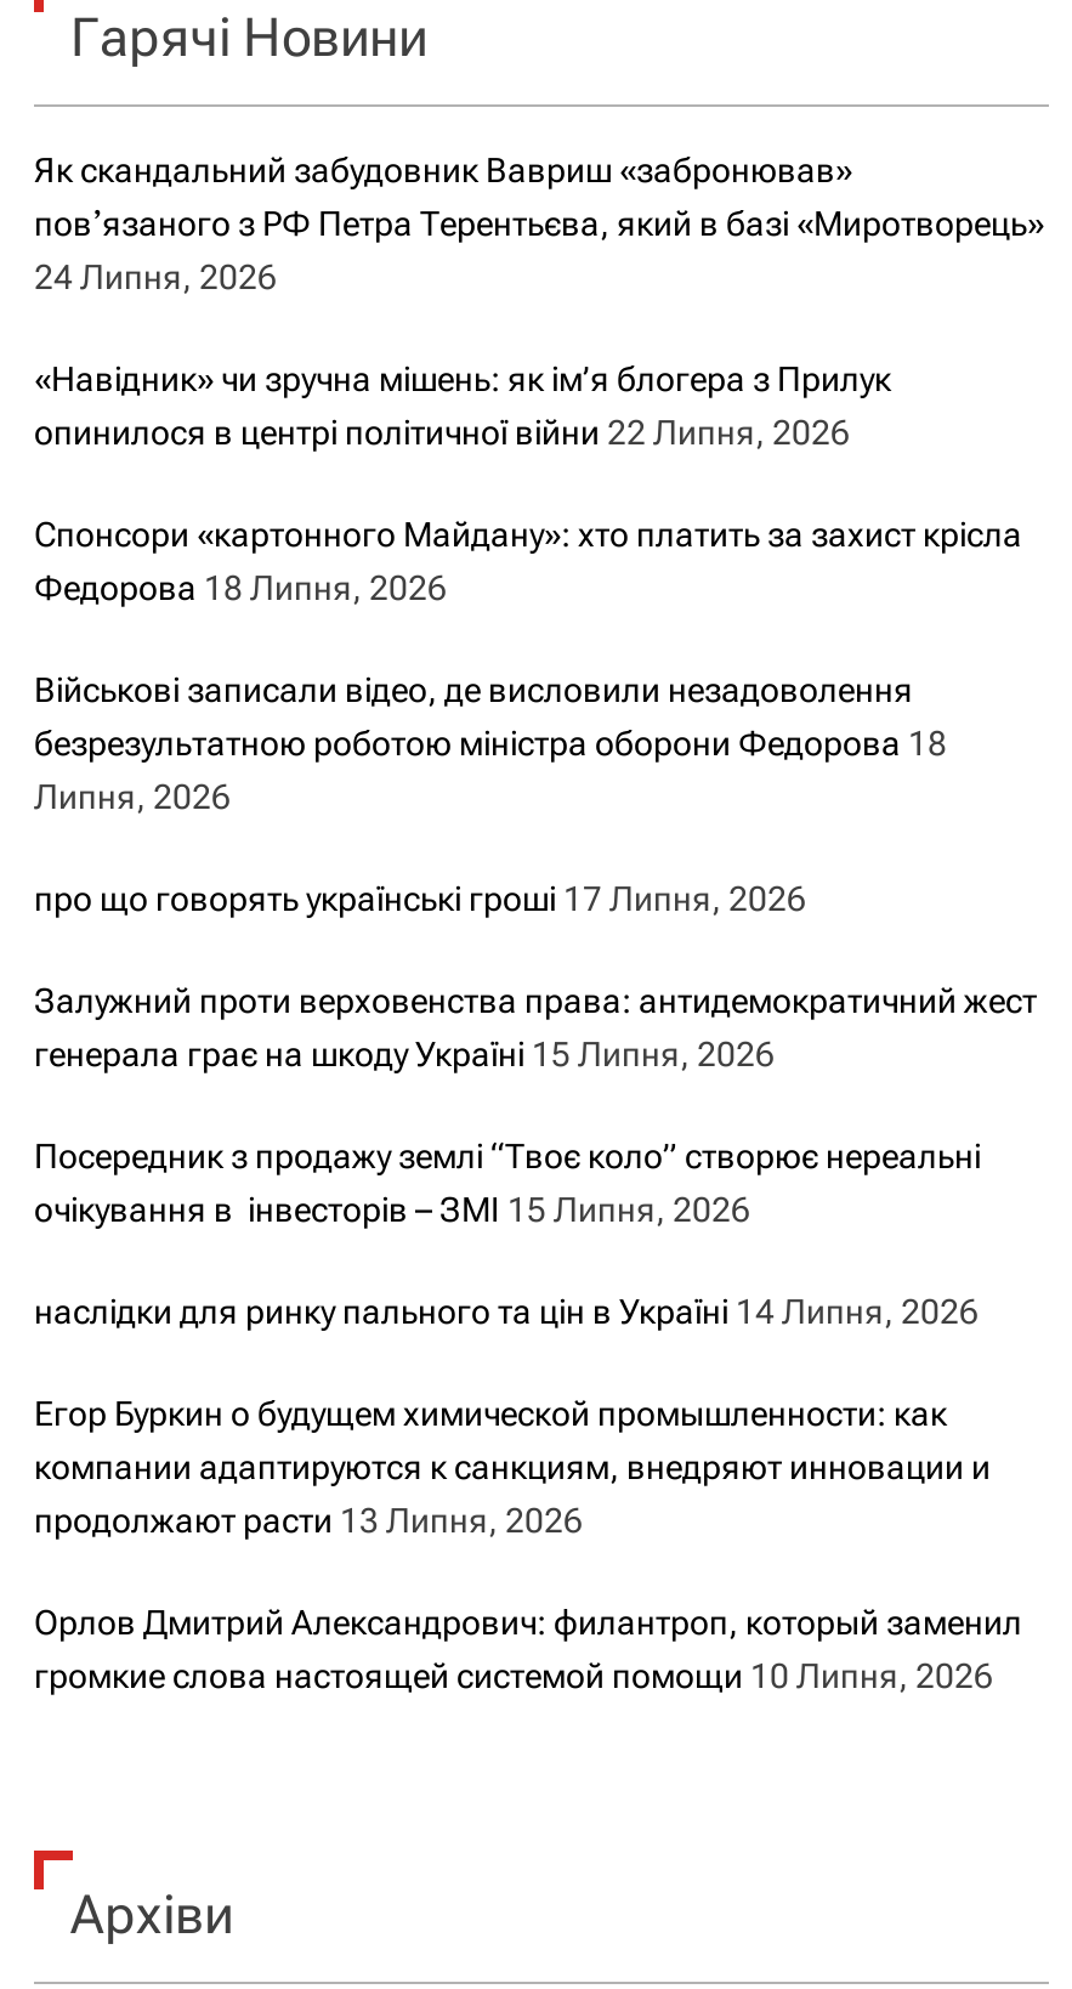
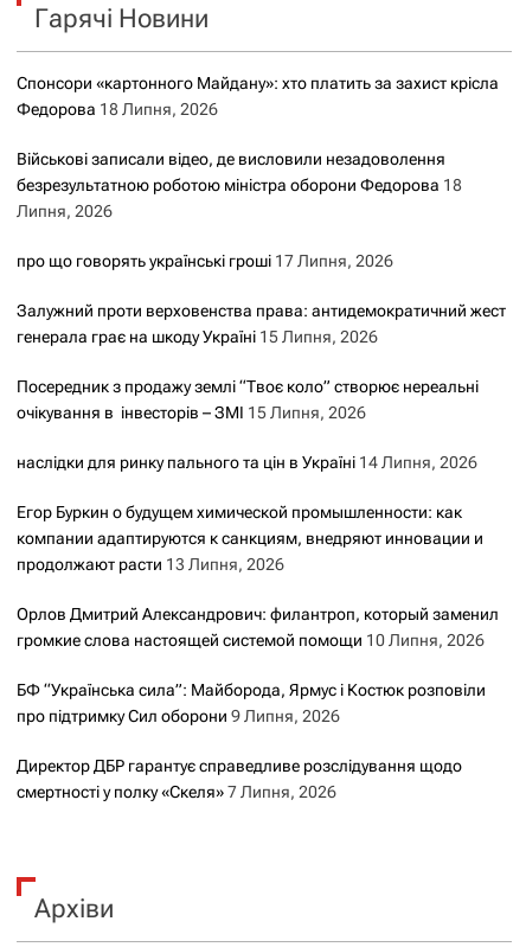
- Як скандальний забудовник Вавриш «забронював»
- повʼязаного з РФ Петра Терентьєва, який в базі «Миротворець»
- 24 Липня, 2026
- «Навідник» чи зручна мішень: як ім’я блогера з Прилук
- опинилося в центрі політичної війни 22 Липня, 2026

moved up: Спонсори «картонного Майдану»: хто платить за захист крісла | Федорова 18 Липня, 2026 | Військові записали відео, де висловили незадоволення | ... | Орлов Дмитрий Александрович: филантроп, который заменил | громкие слова настоящей системой помощи 10 Липня, 2026

+ БФ “Українська сила”: Майборода, Ярмус і Костюк розповіли
+ про підтримку Сил оборони 9 Липня, 2026
+ Директор ДБР гарантує справедливе розслідування щодо
+ смертності у полку «Скеля» 7 Липня, 2026
